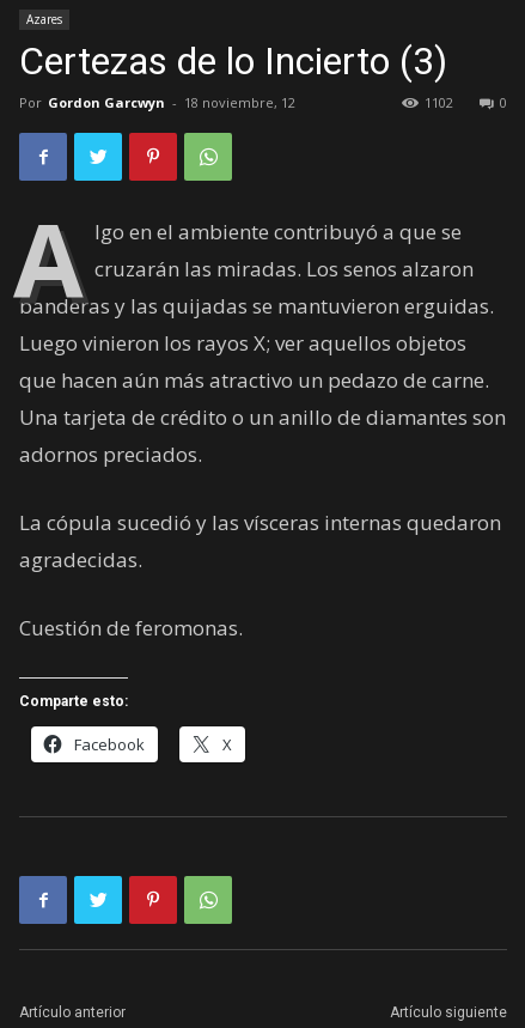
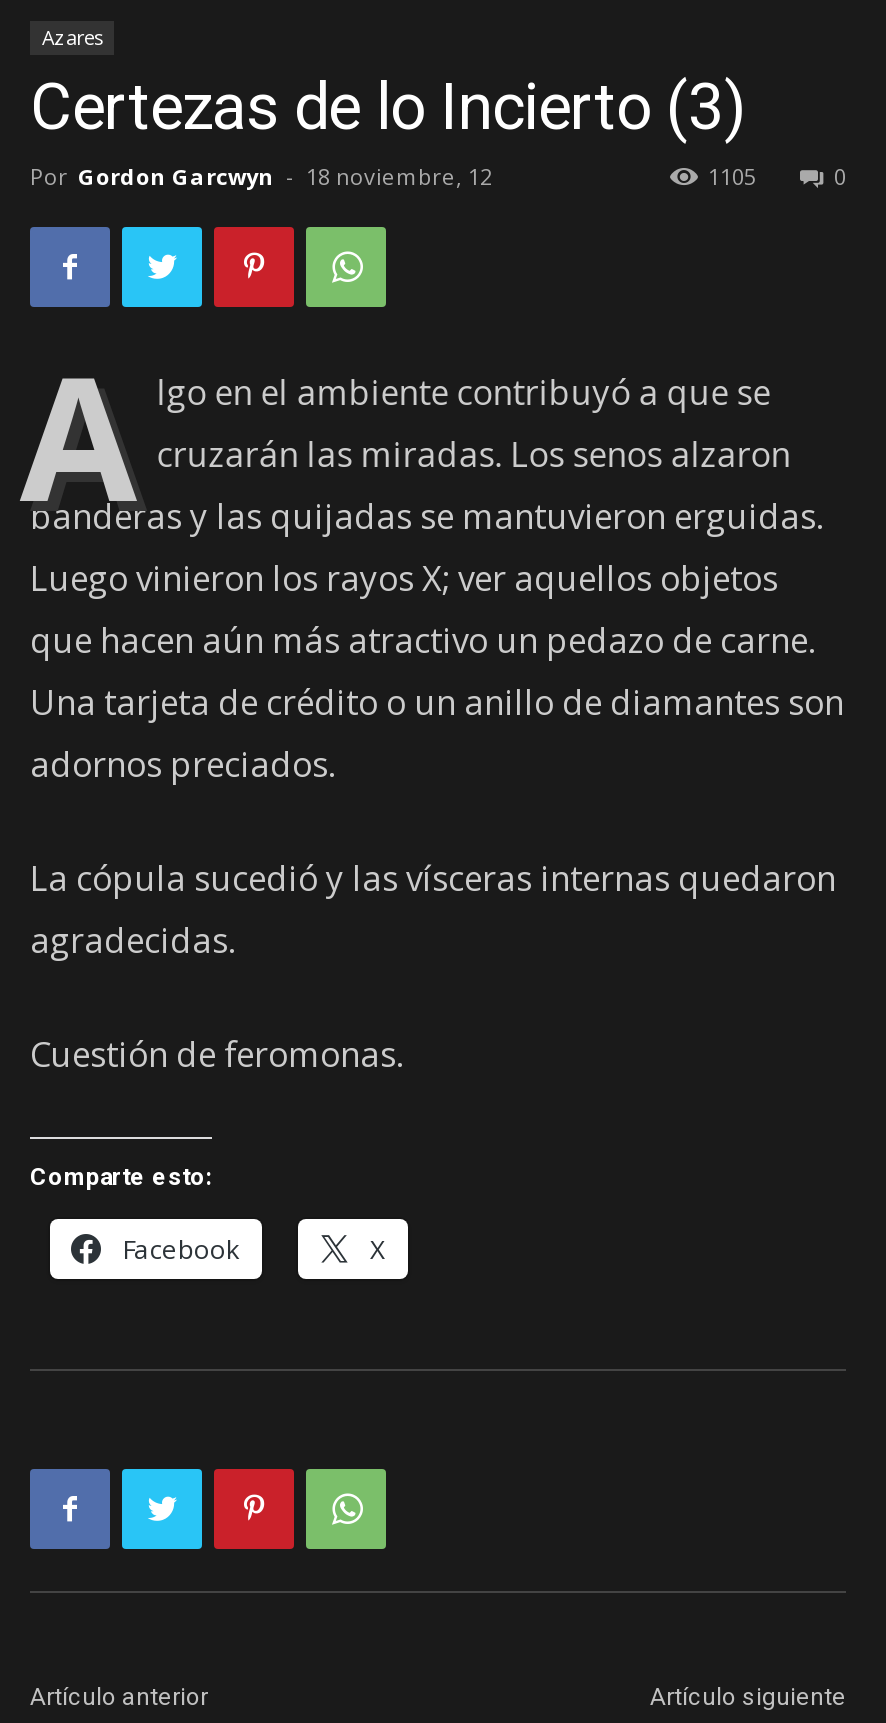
- 1102
+ 1105
